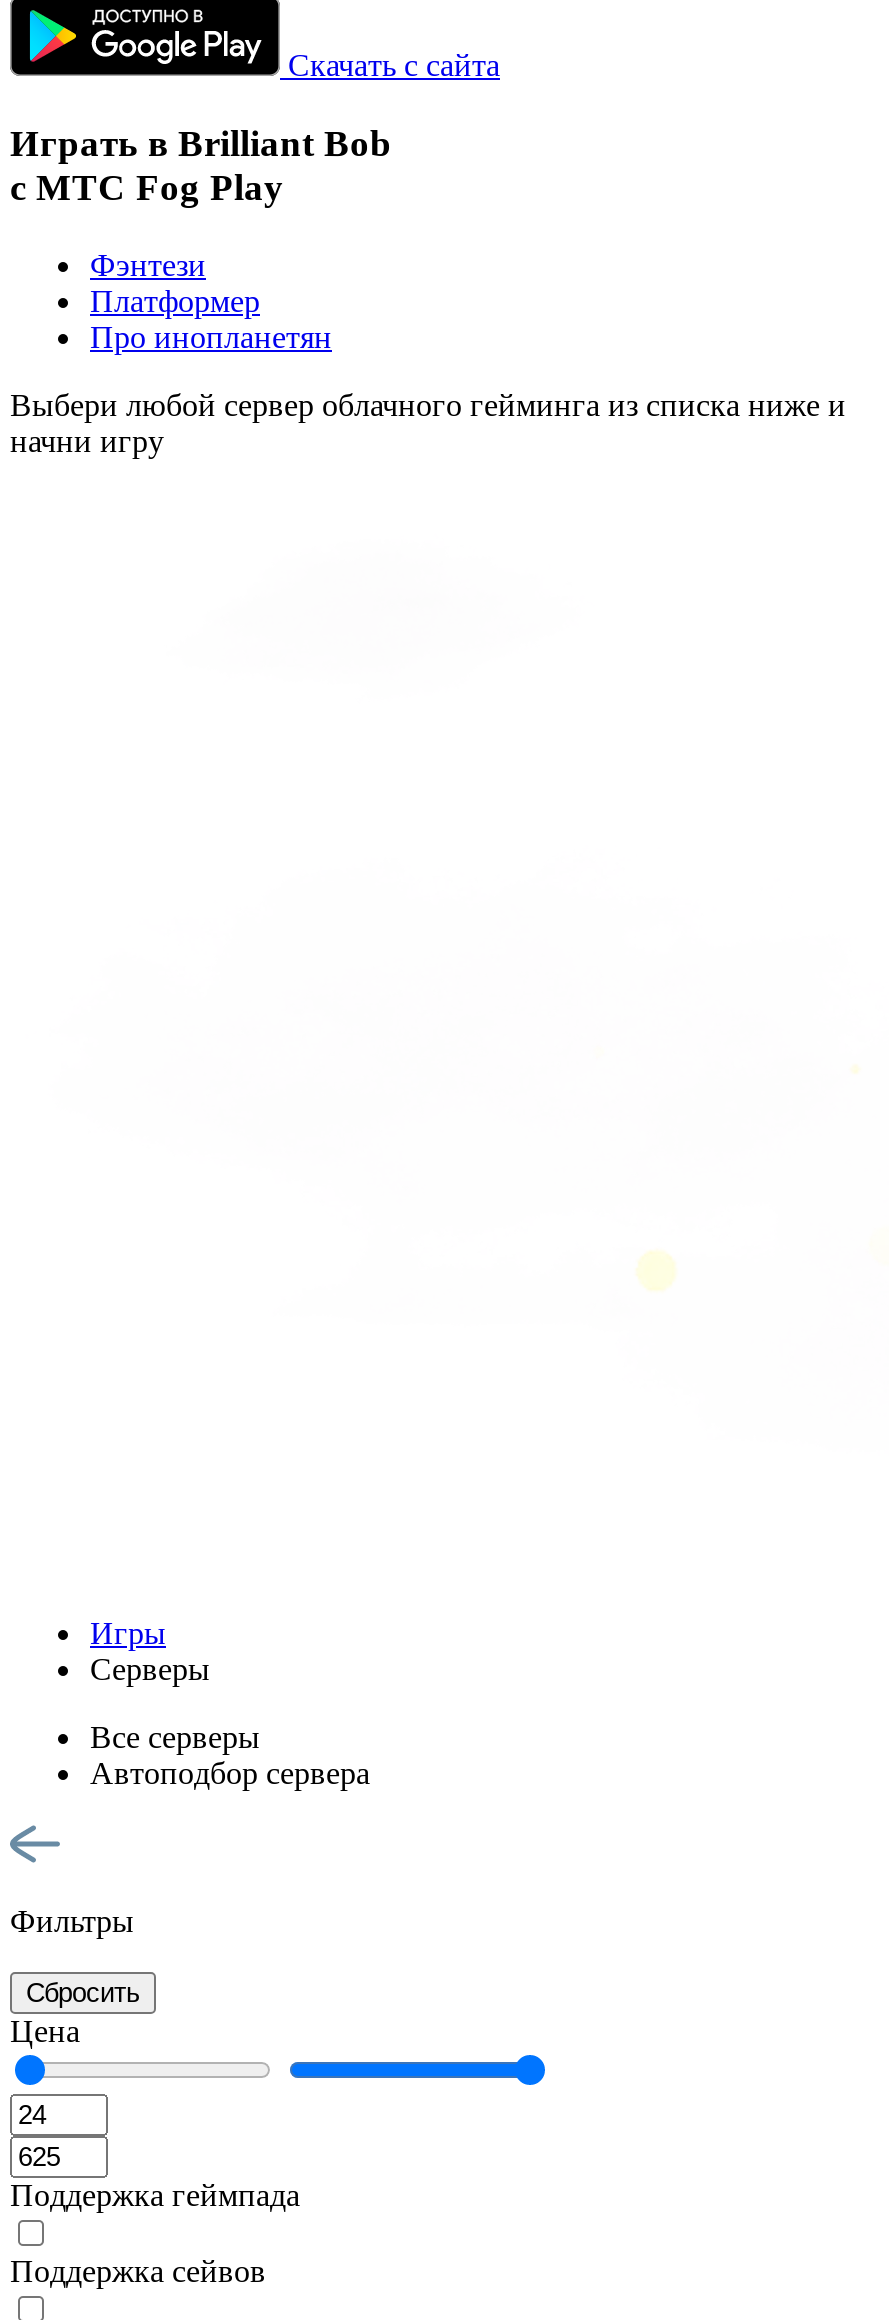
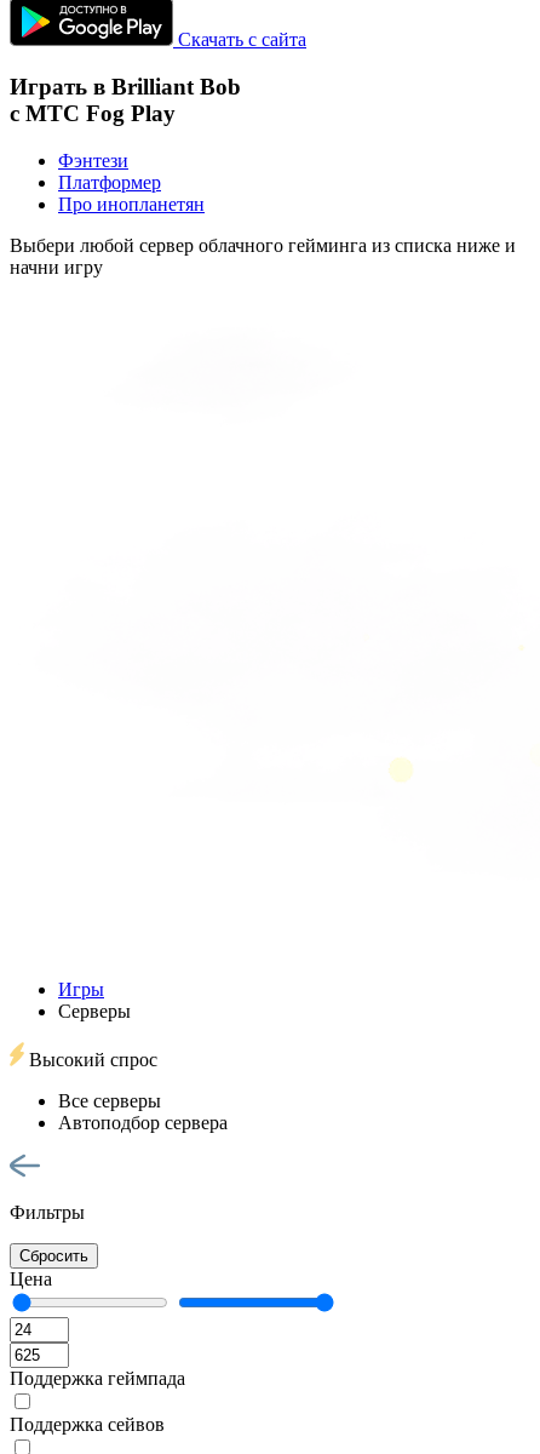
+ Высокий спрос
